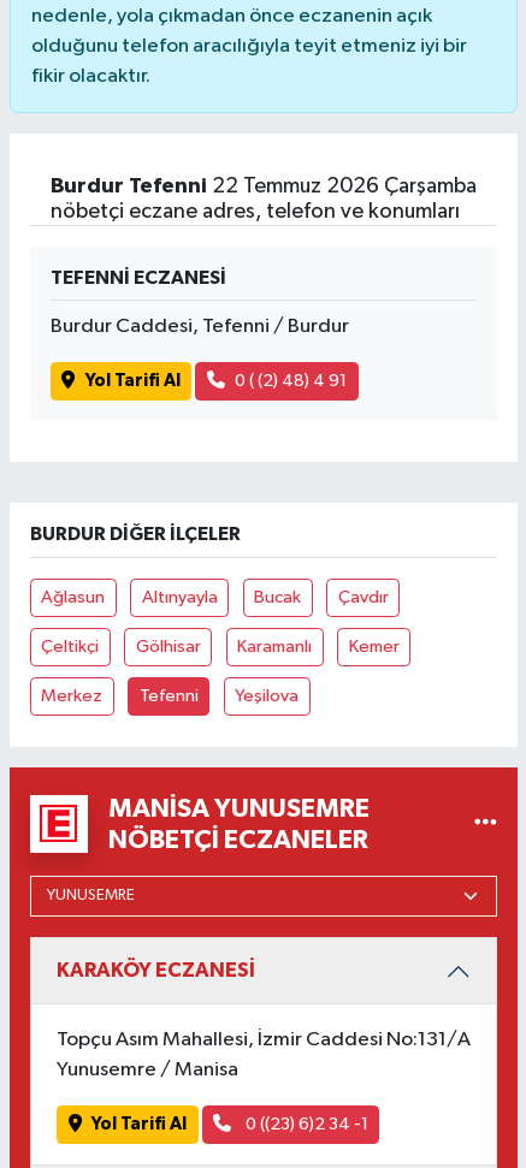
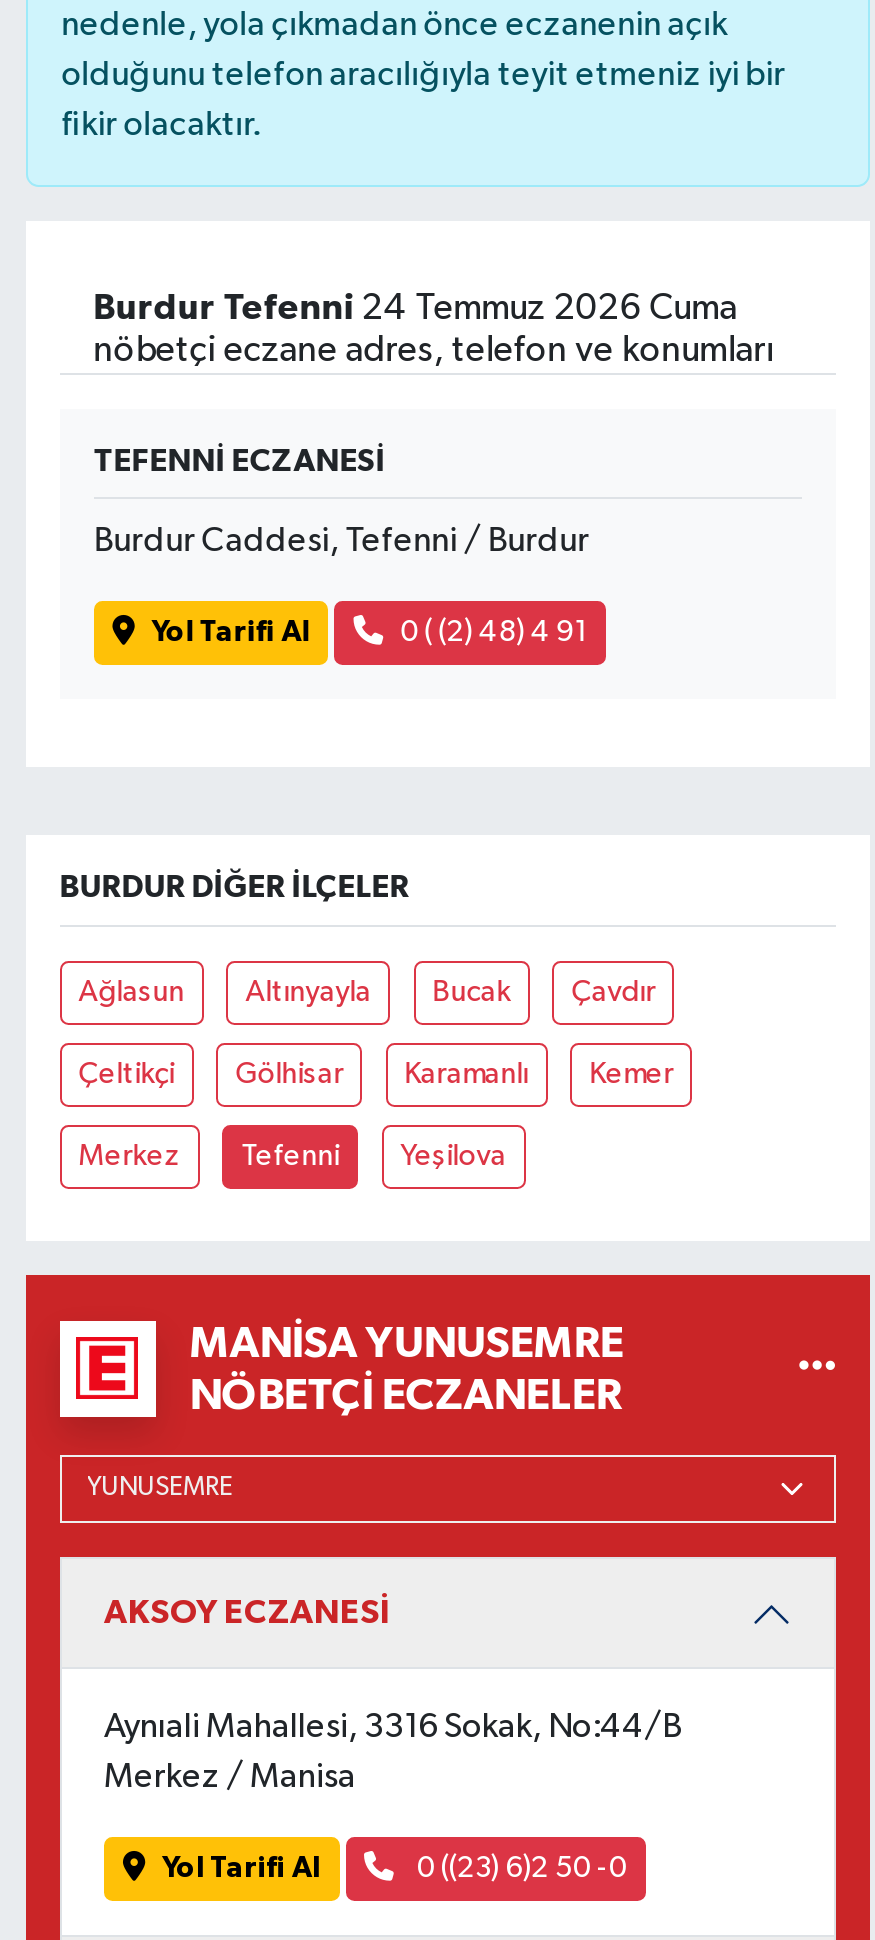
- Burdur Tefenni 22 Temmuz 2026 Çarşamba
+ Burdur Tefenni 24 Temmuz 2026 Cuma

- KARAKÖY ECZANESİ
+ AKSOY ECZANESİ

- Topçu Asım Mahallesi, İzmir Caddesi No:131/A
+ Aynıali Mahallesi, 3316 Sokak, No:44/B

- Yunusemre / Manisa
+ Merkez / Manisa

- 0 ((23) 6)2 34 -1
+ 0 ((23) 6)2 50 -0
